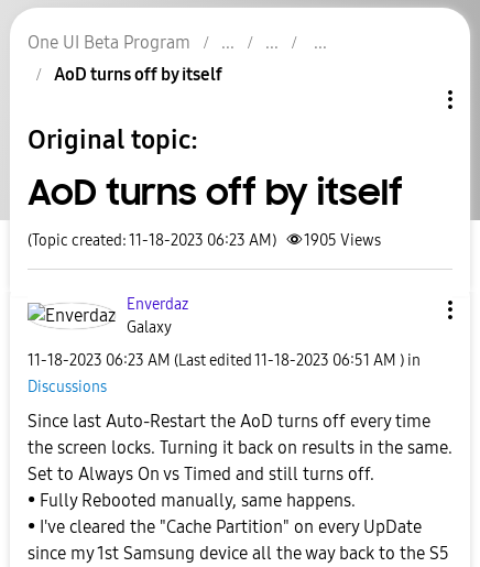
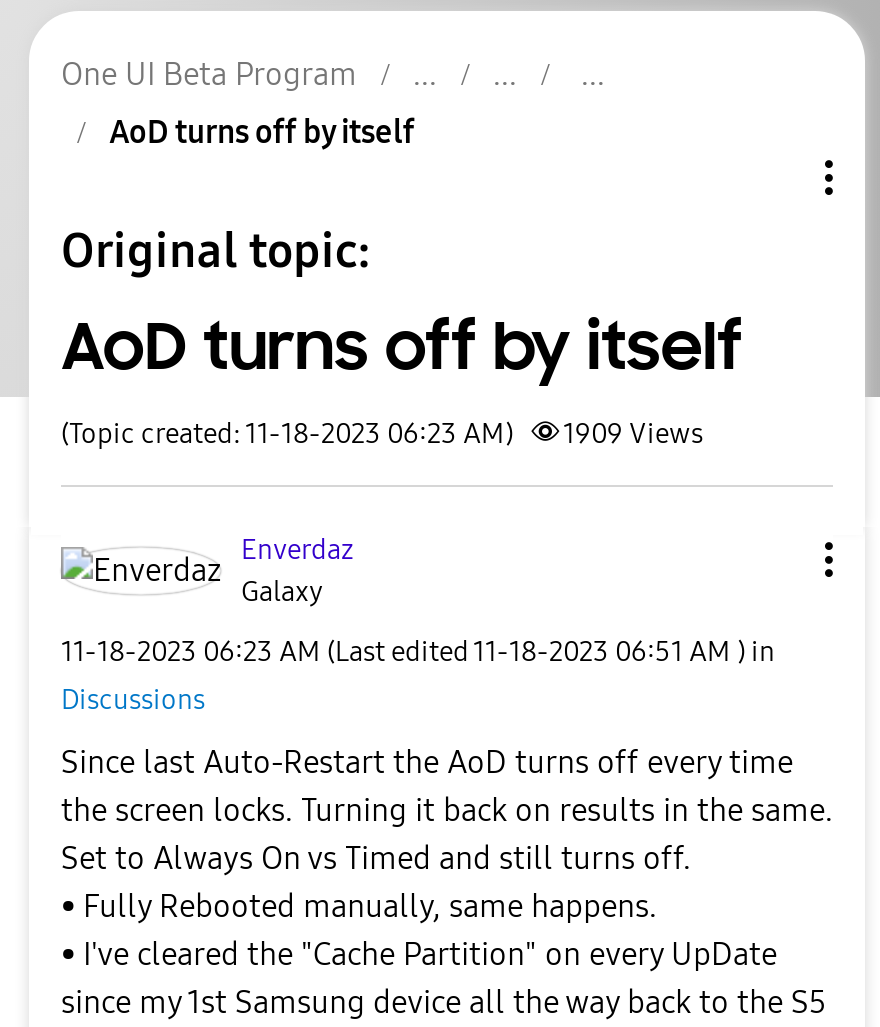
- (Topic created: 11-18-2023 06:23 AM) 1905 Views
+ (Topic created: 11-18-2023 06:23 AM) 1909 Views
